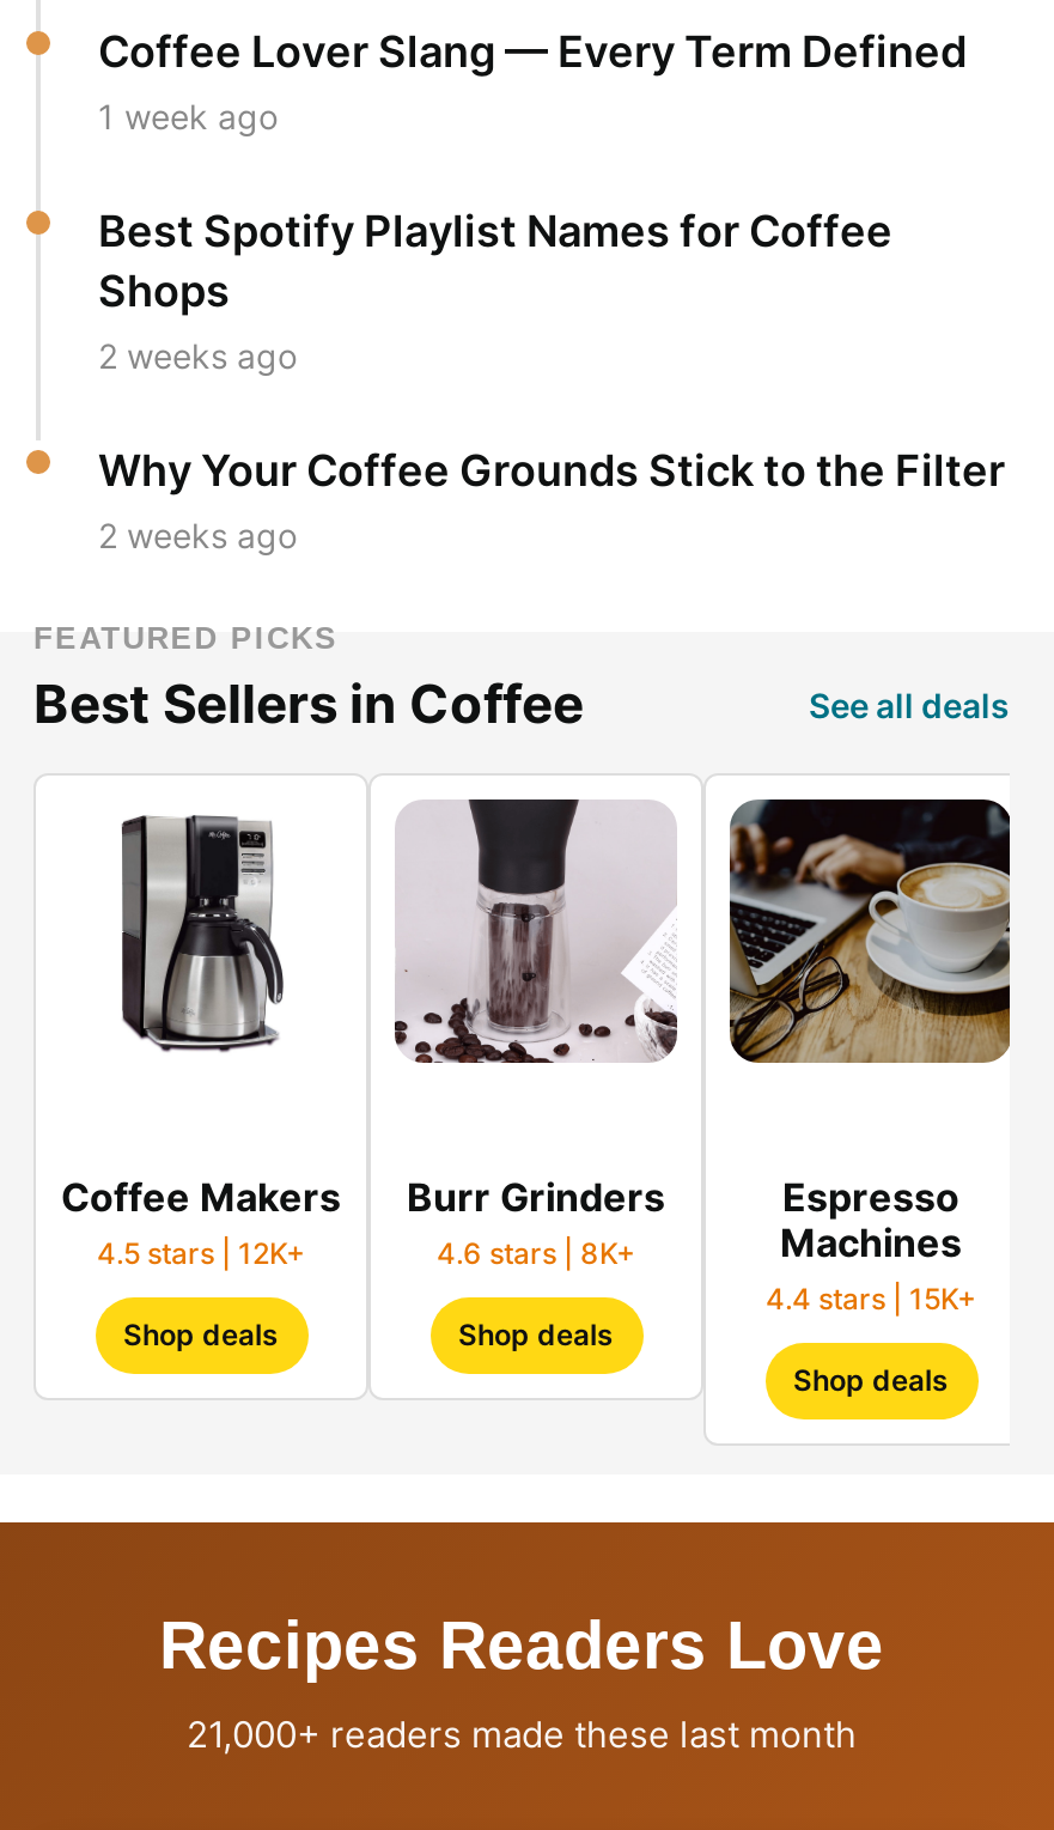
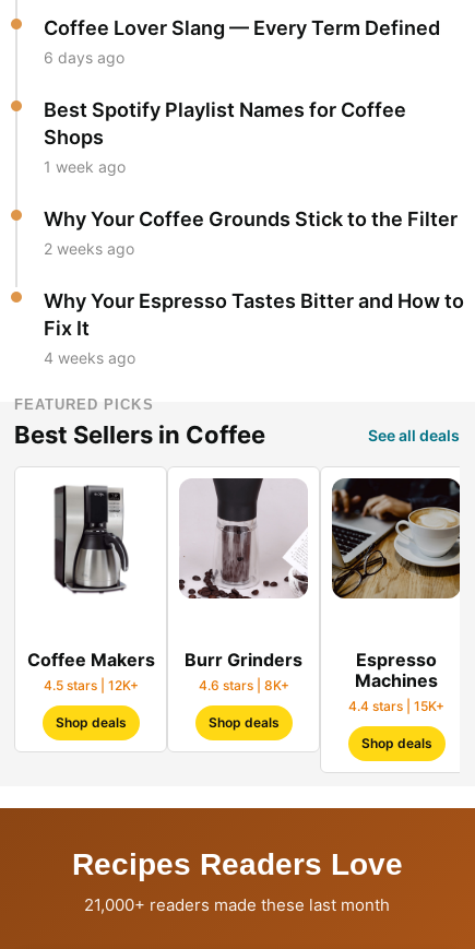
- 1 week ago
+ 6 days ago

- 2 weeks ago
+ 1 week ago

+ Why Your Espresso Tastes Bitter and How to
+ Fix It
+ 4 weeks ago
